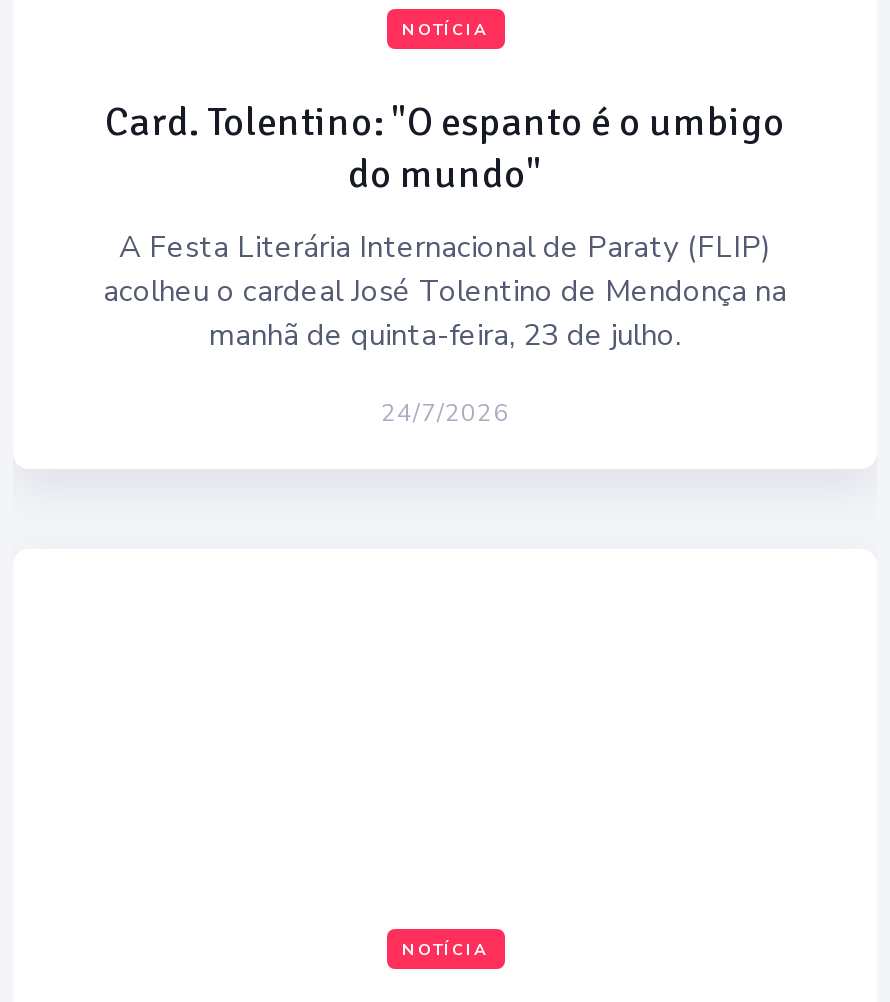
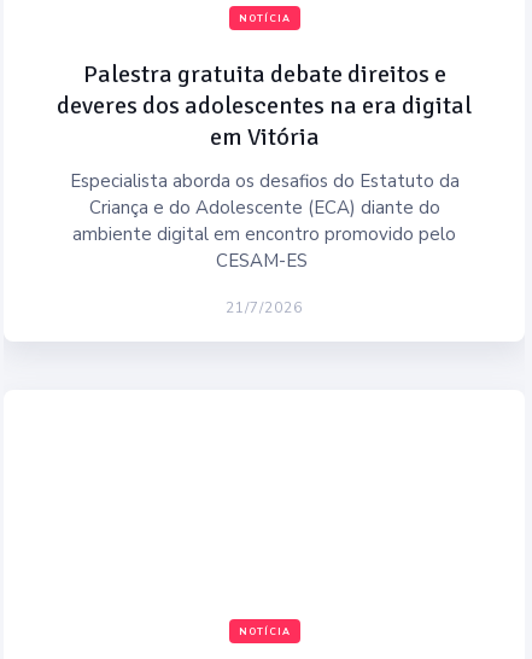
- Card. Tolentino: "O espanto é o umbigo
- do mundo"
+ Palestra gratuita debate direitos e
+ deveres dos adolescentes na era digital
+ em Vitória

- A Festa Literária Internacional de Paraty (FLIP)
- acolheu o cardeal José Tolentino de Mendonça na
- manhã de quinta-feira, 23 de julho.
+ Especialista aborda os desafios do Estatuto da
+ Criança e do Adolescente (ECA) diante do
+ ambiente digital em encontro promovido pelo
+ CESAM-ES

- 24/7/2026
+ 21/7/2026
